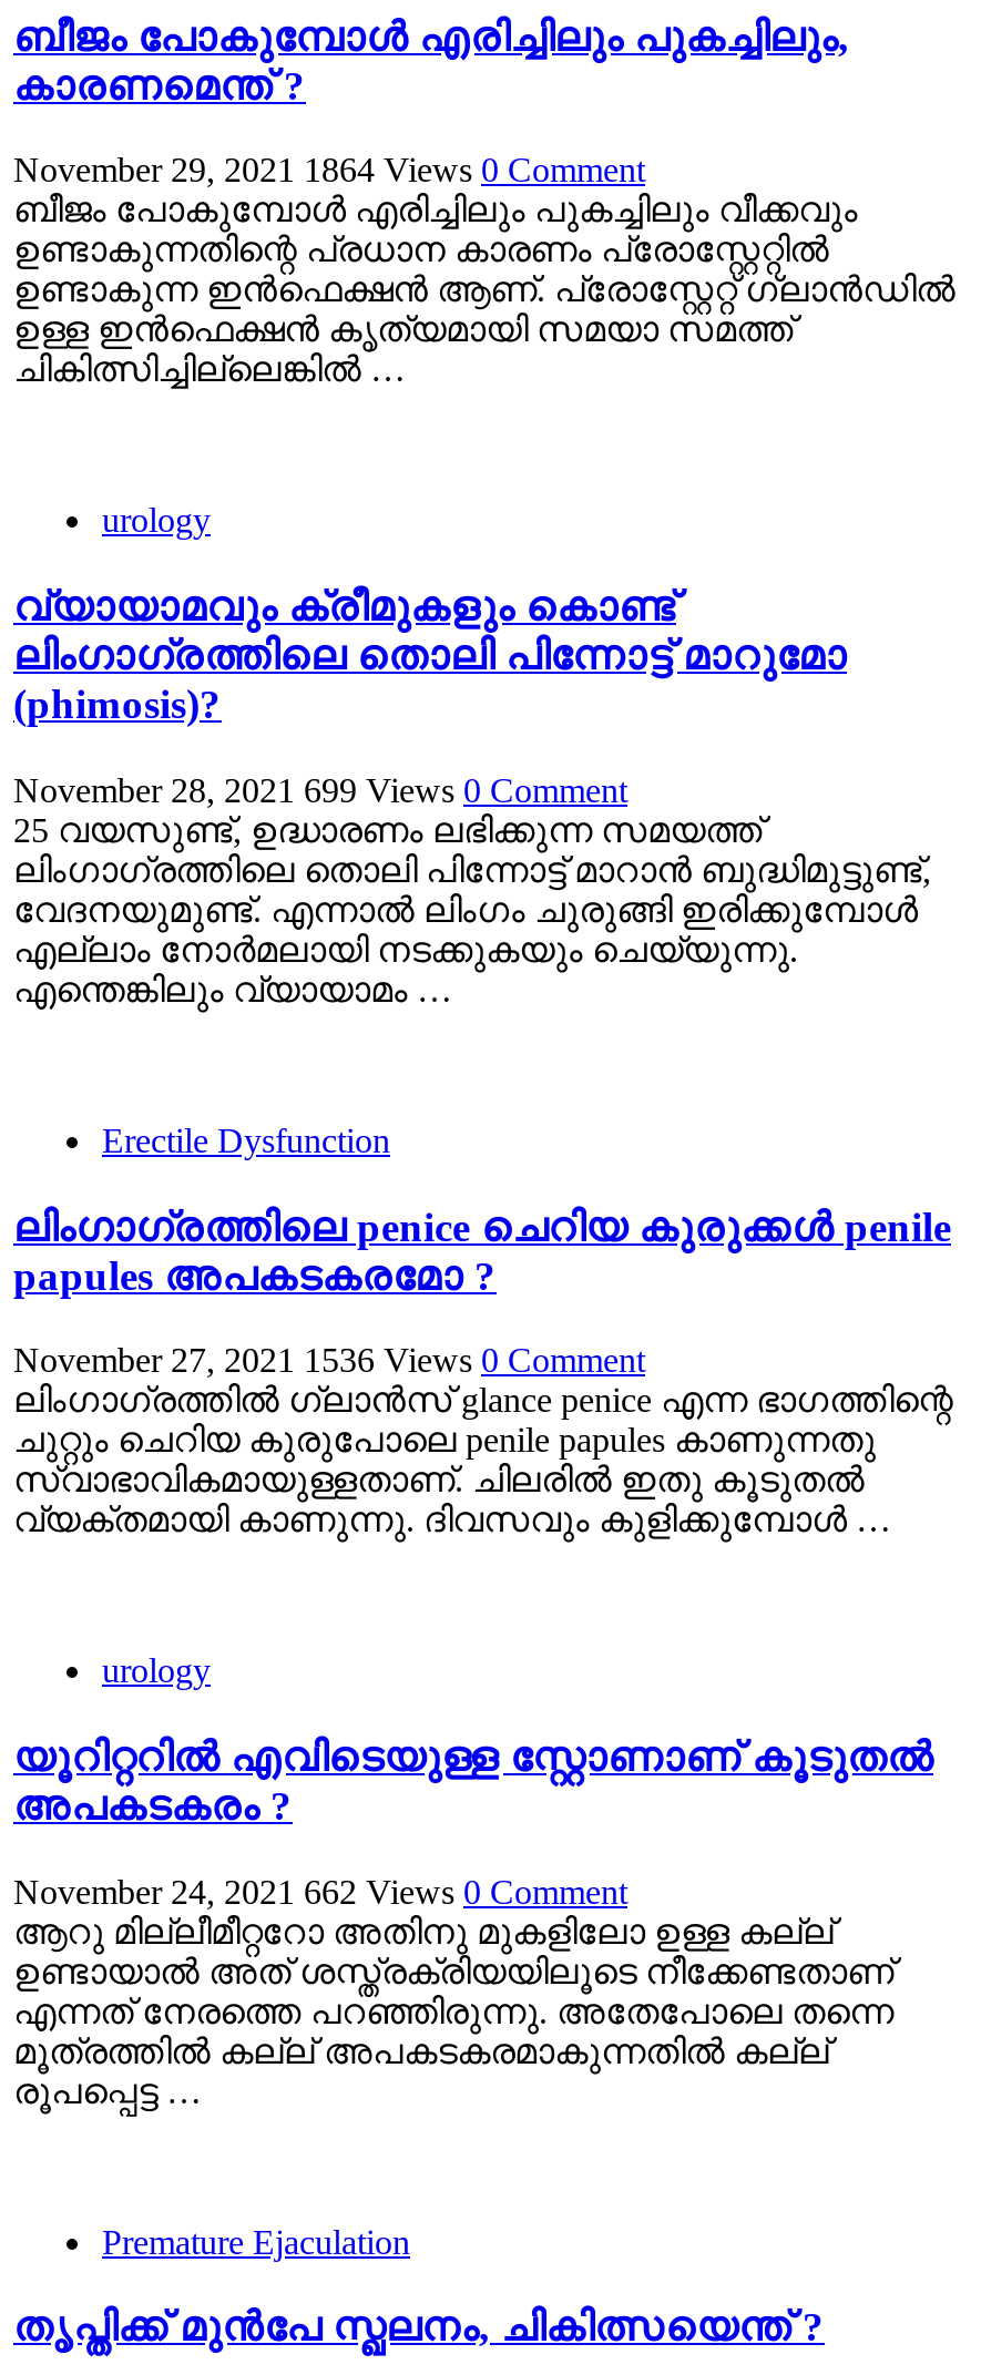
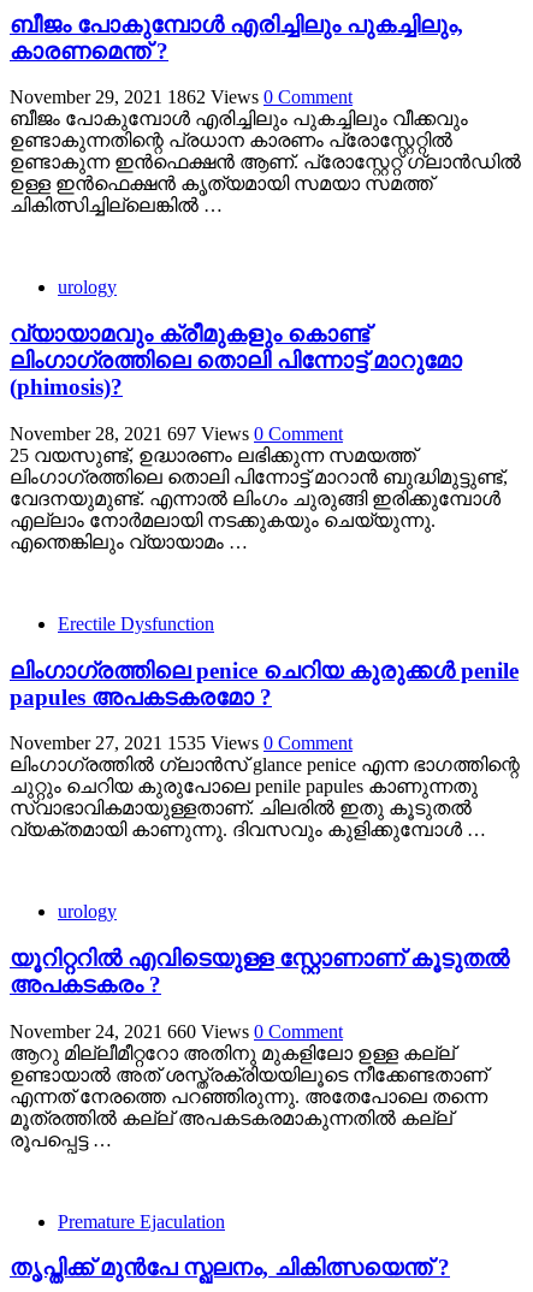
- November 29, 2021 1864 Views 0 Comment
+ November 29, 2021 1862 Views 0 Comment

- November 28, 2021 699 Views 0 Comment
+ November 28, 2021 697 Views 0 Comment

- November 27, 2021 1536 Views 0 Comment
+ November 27, 2021 1535 Views 0 Comment

- November 24, 2021 662 Views 0 Comment
+ November 24, 2021 660 Views 0 Comment
